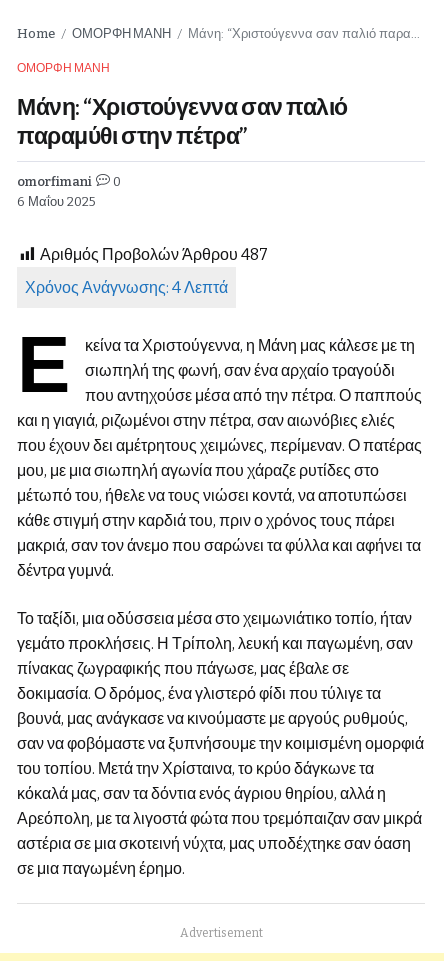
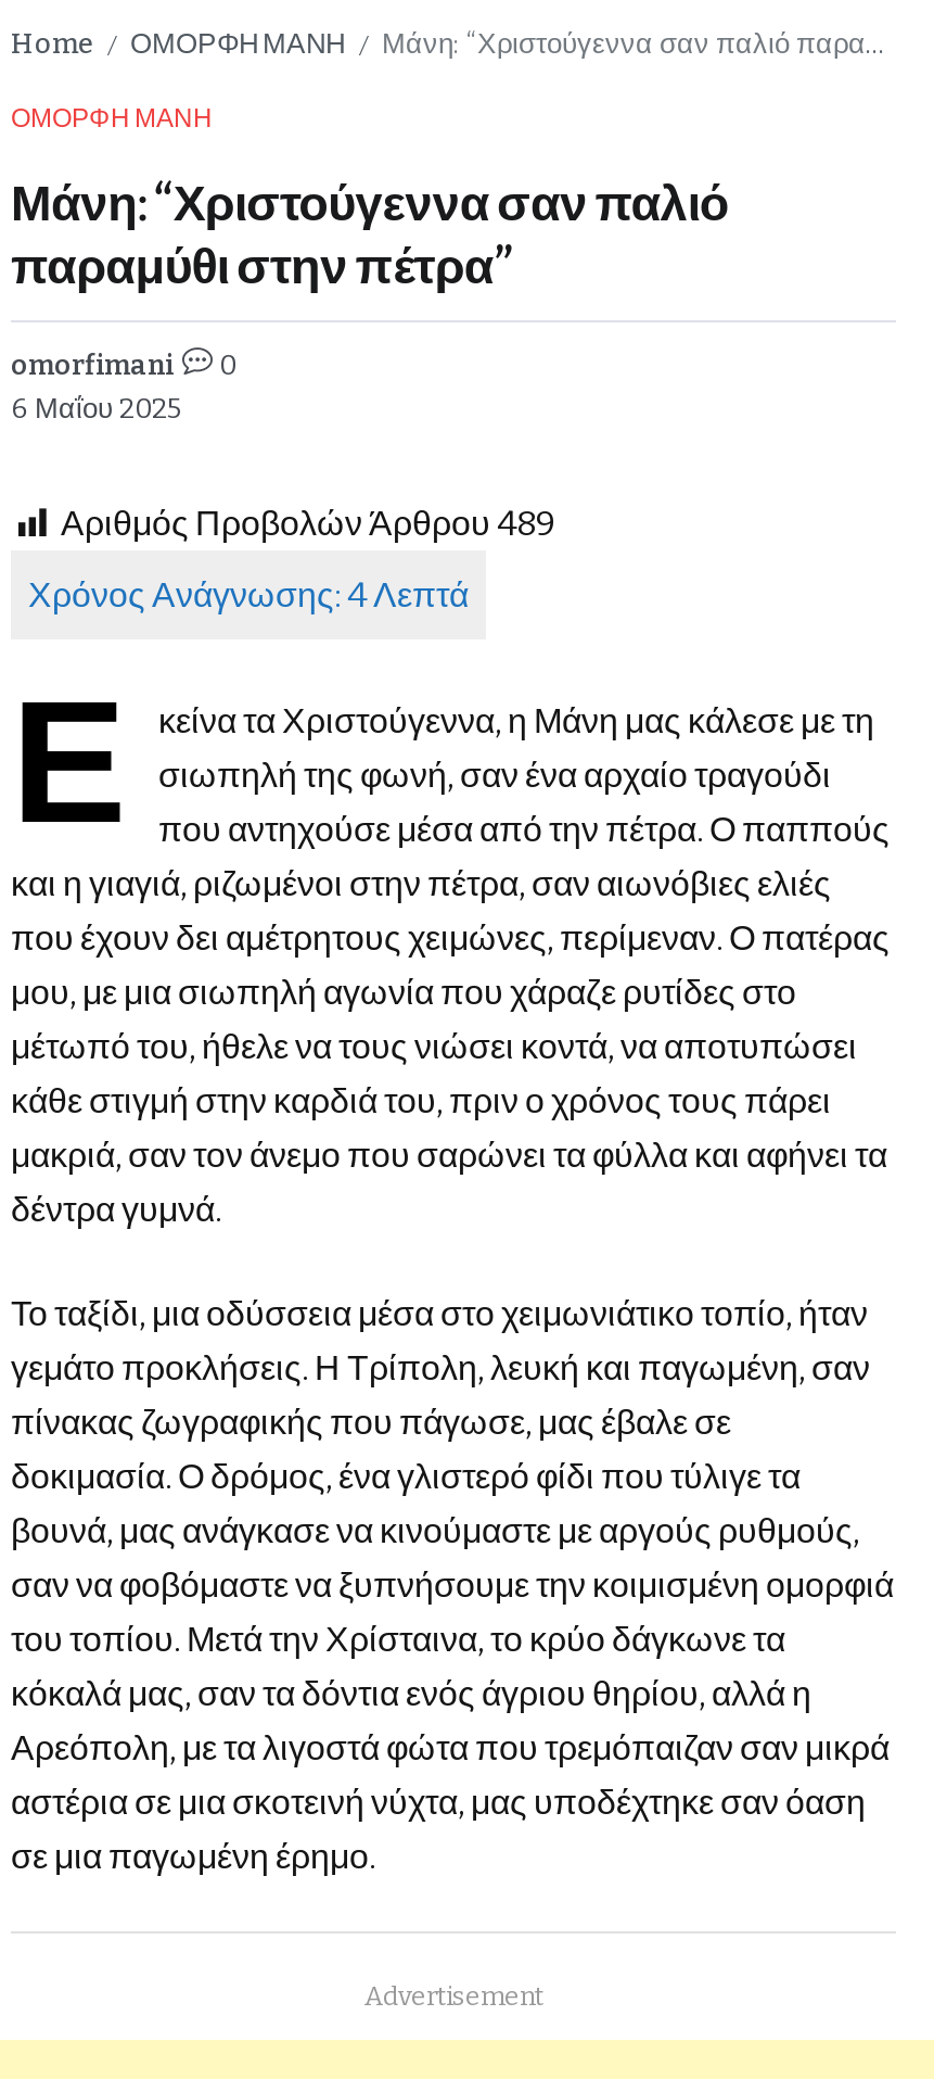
- Αριθμός Προβολών Άρθρου 487
+ Αριθμός Προβολών Άρθρου 489
